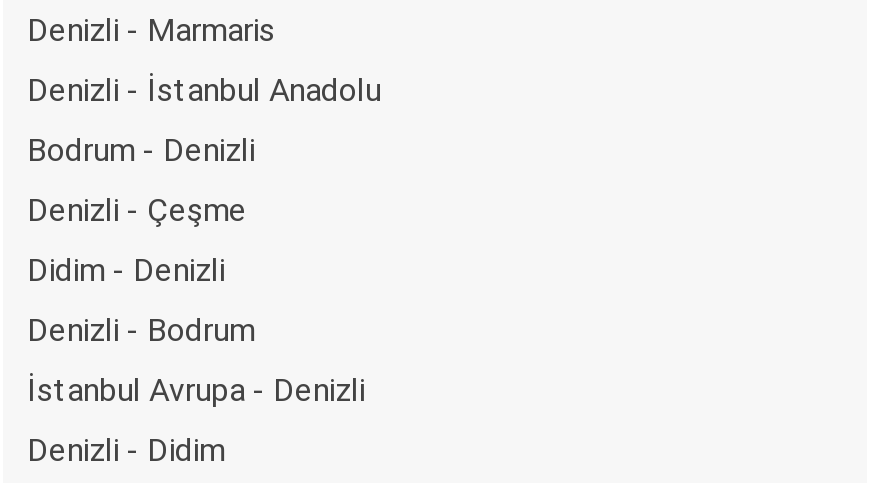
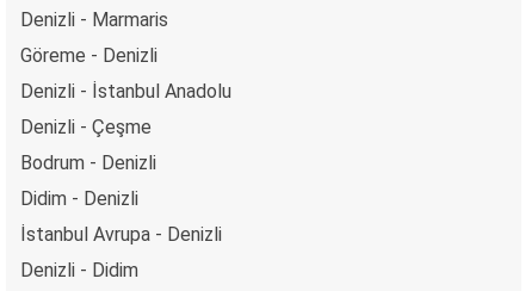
+ Göreme - Denizli

moved down: Denizli - İstanbul Anadolu

moved down: Bodrum - Denizli

moved down: Didim - Denizli

- Denizli - Bodrum
